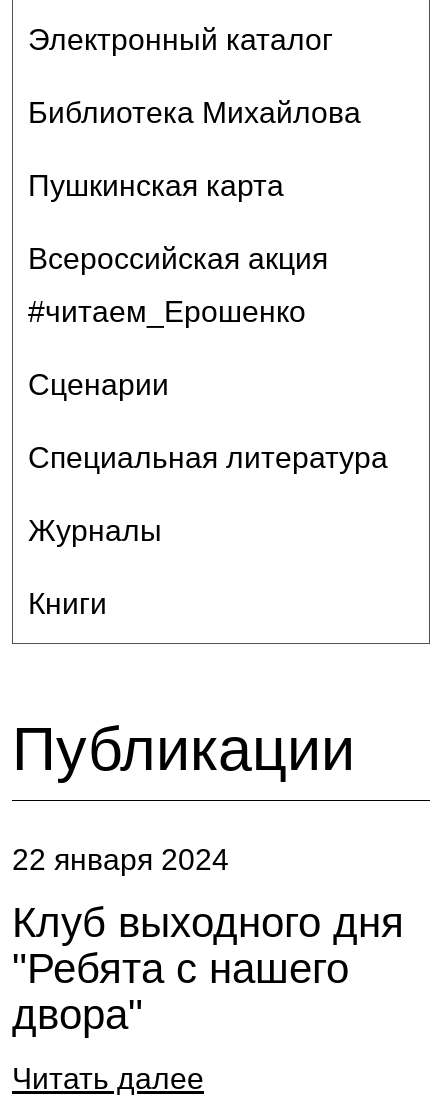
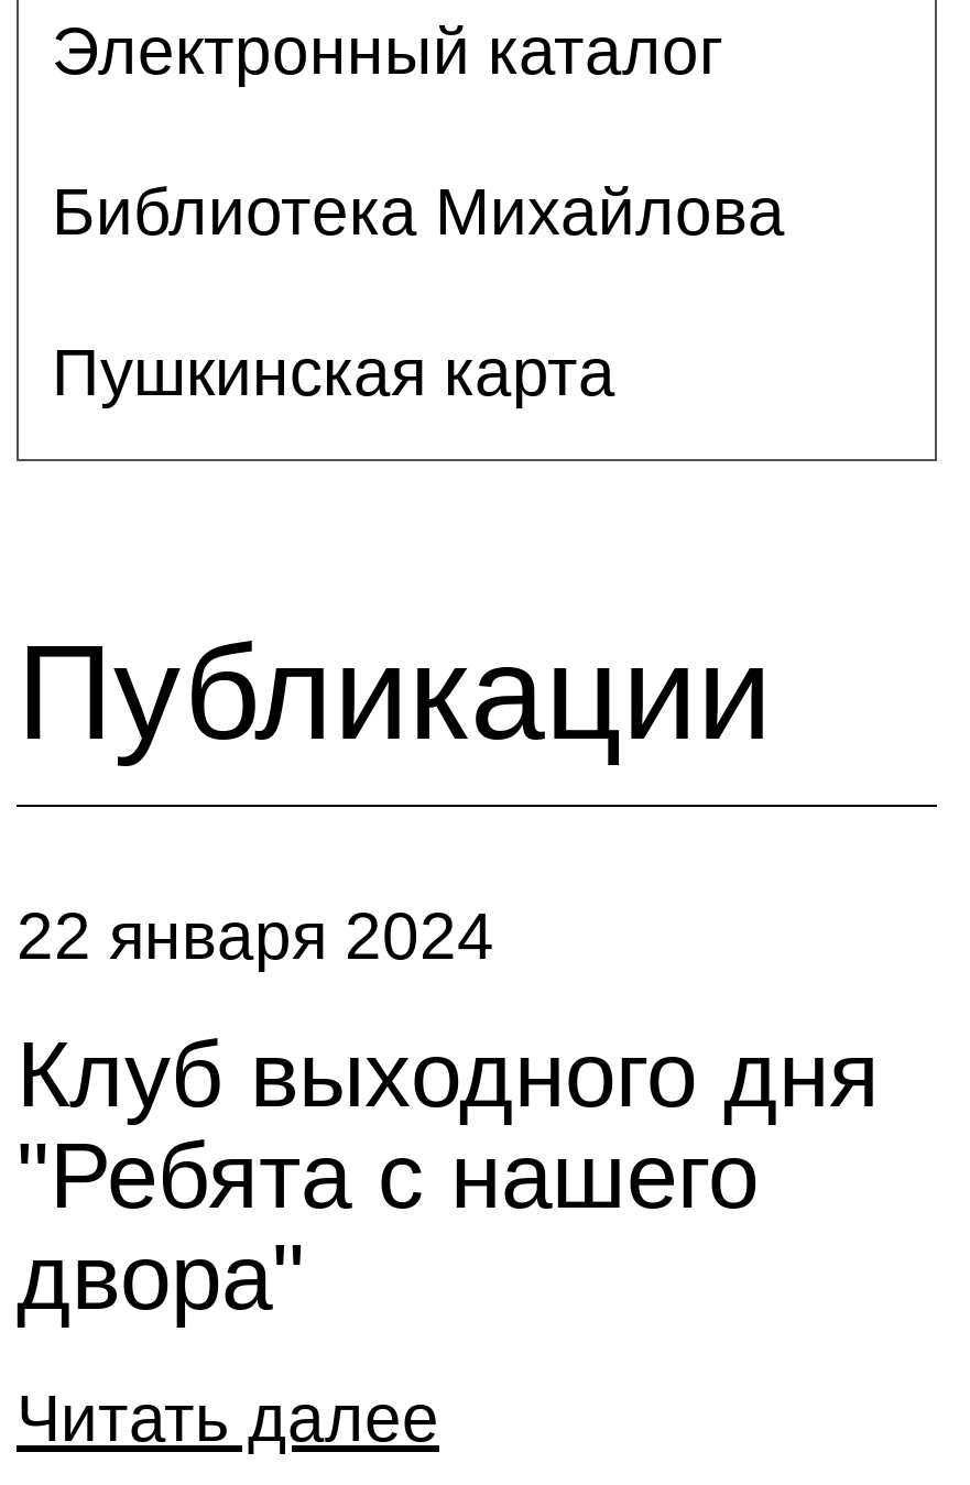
- Всероссийская акция
- #читаем_Ерошенко
- Сценарии
- Специальная литература
- Журналы
- Книги
